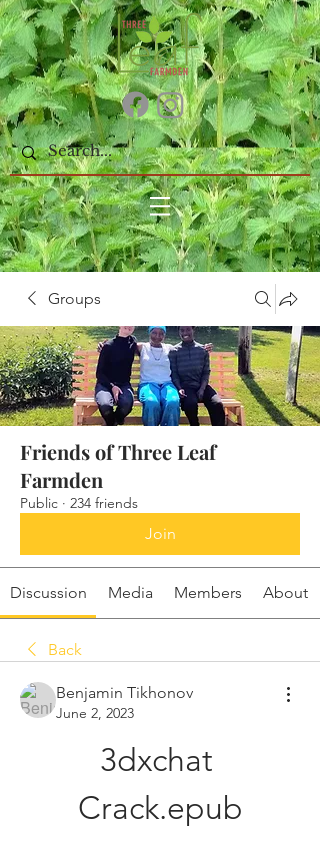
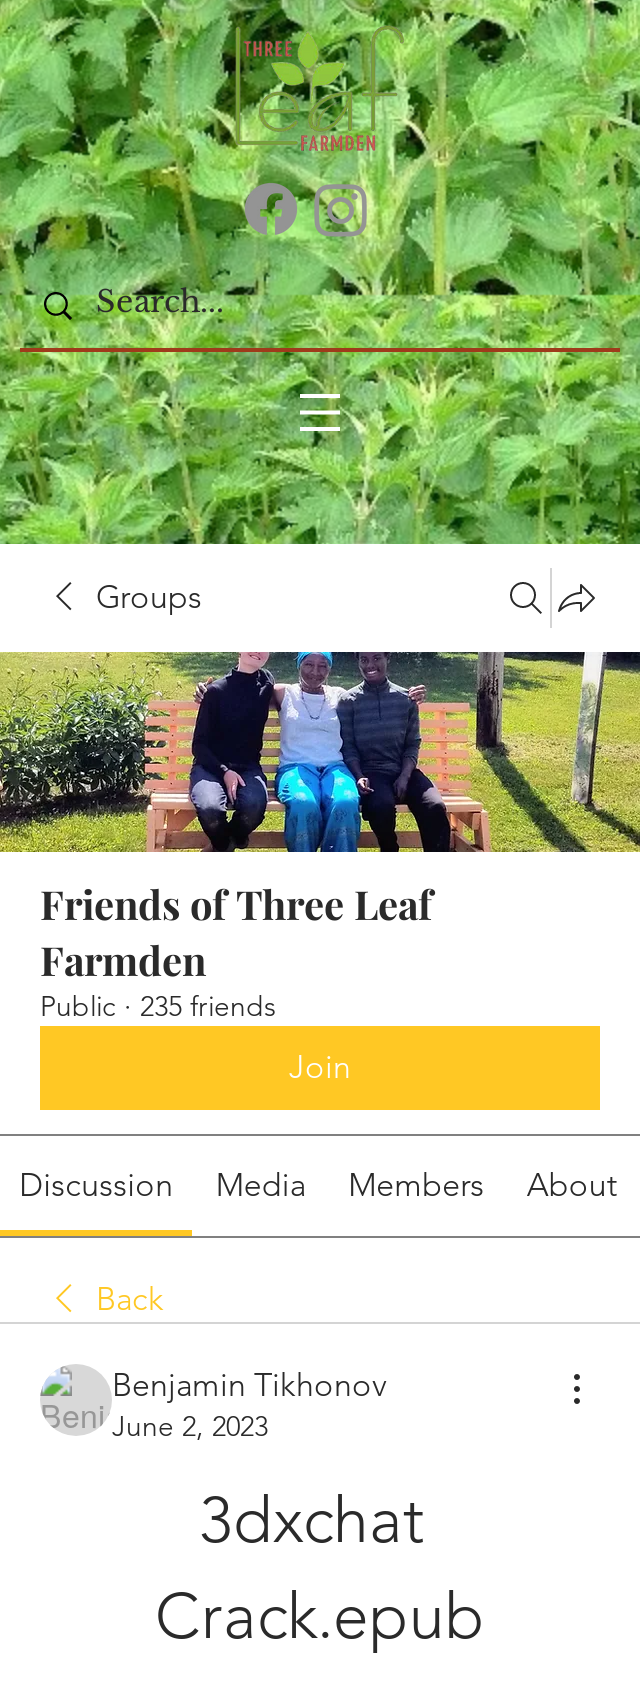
- Public · 234 friends
+ Public · 235 friends
